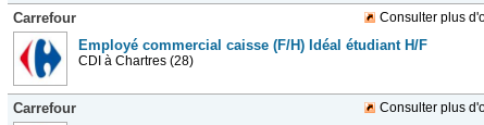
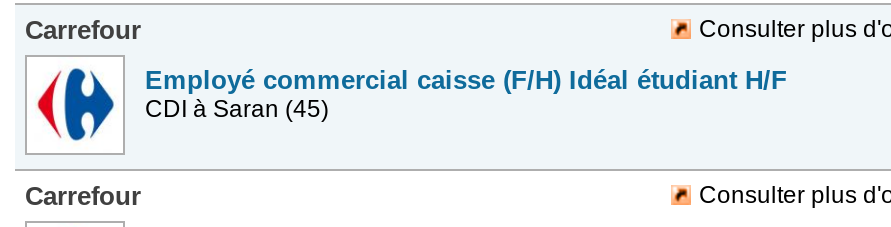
- CDI à Chartres (28)
+ CDI à Saran (45)
